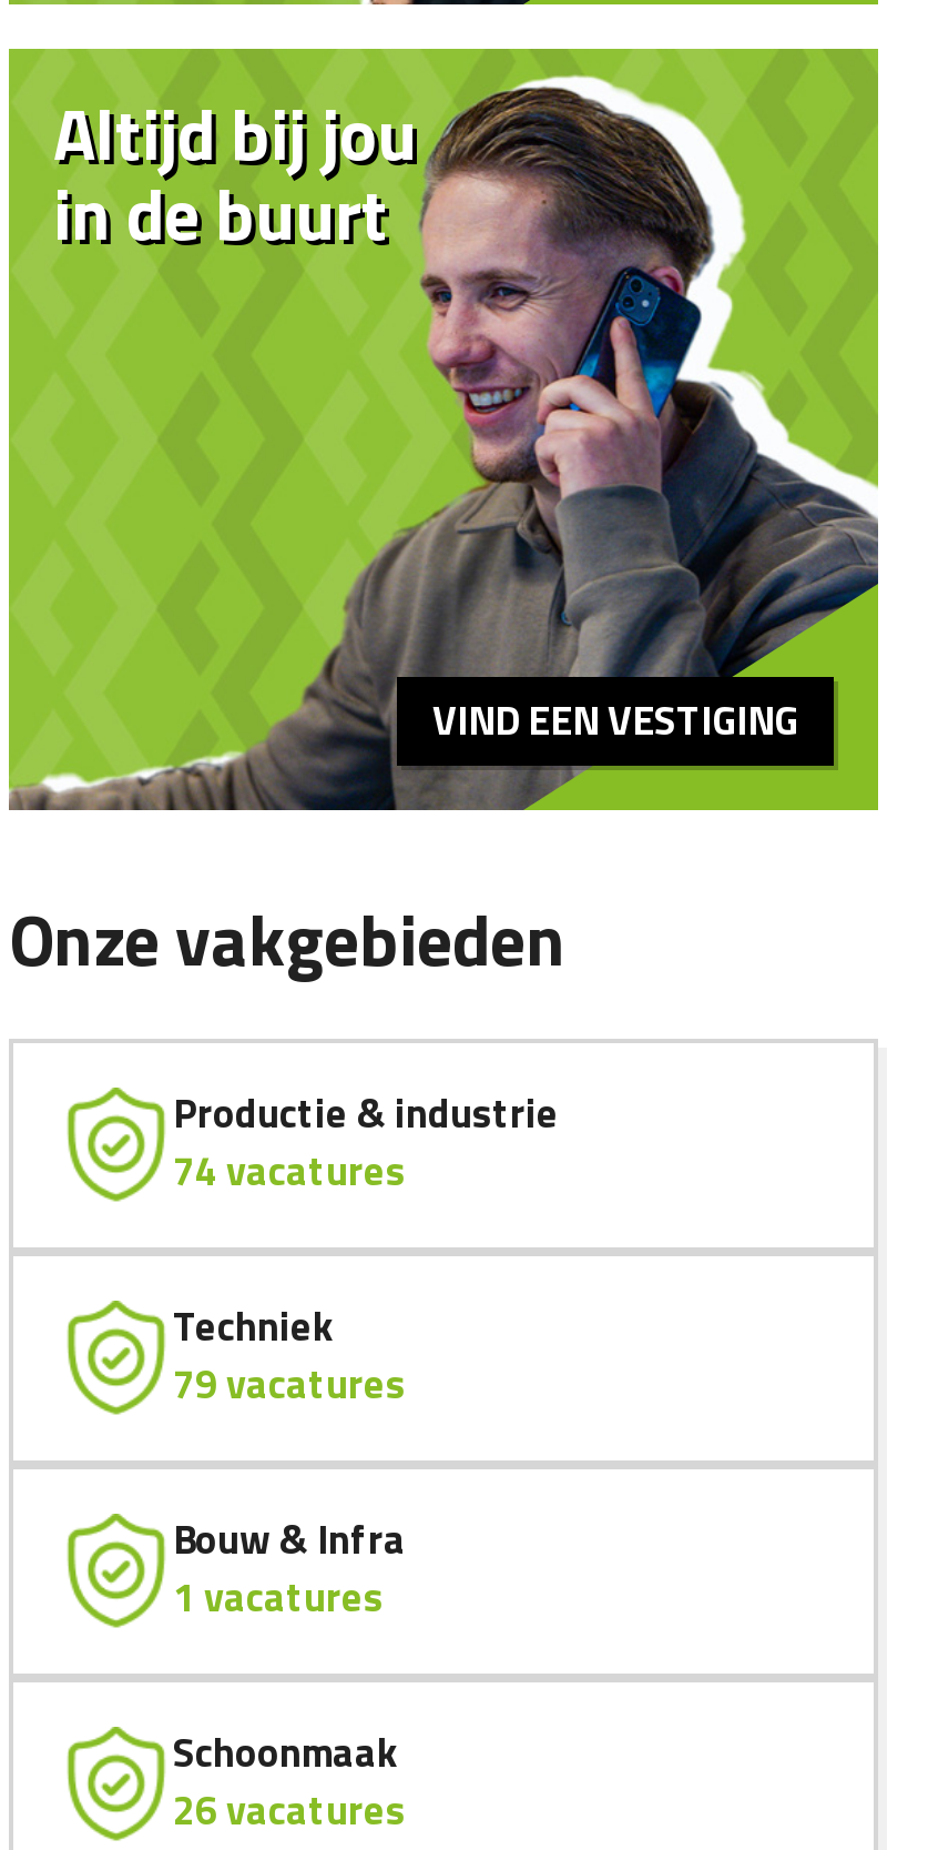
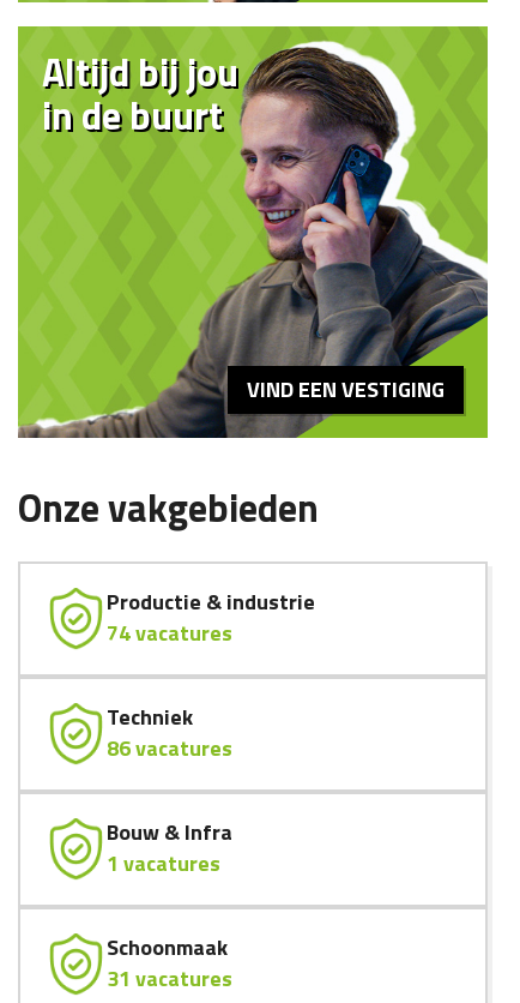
- 79 vacatures
+ 86 vacatures

- 26 vacatures
+ 31 vacatures
